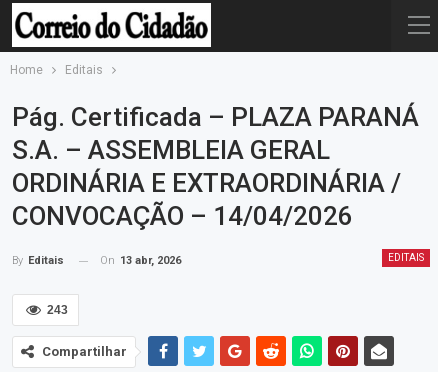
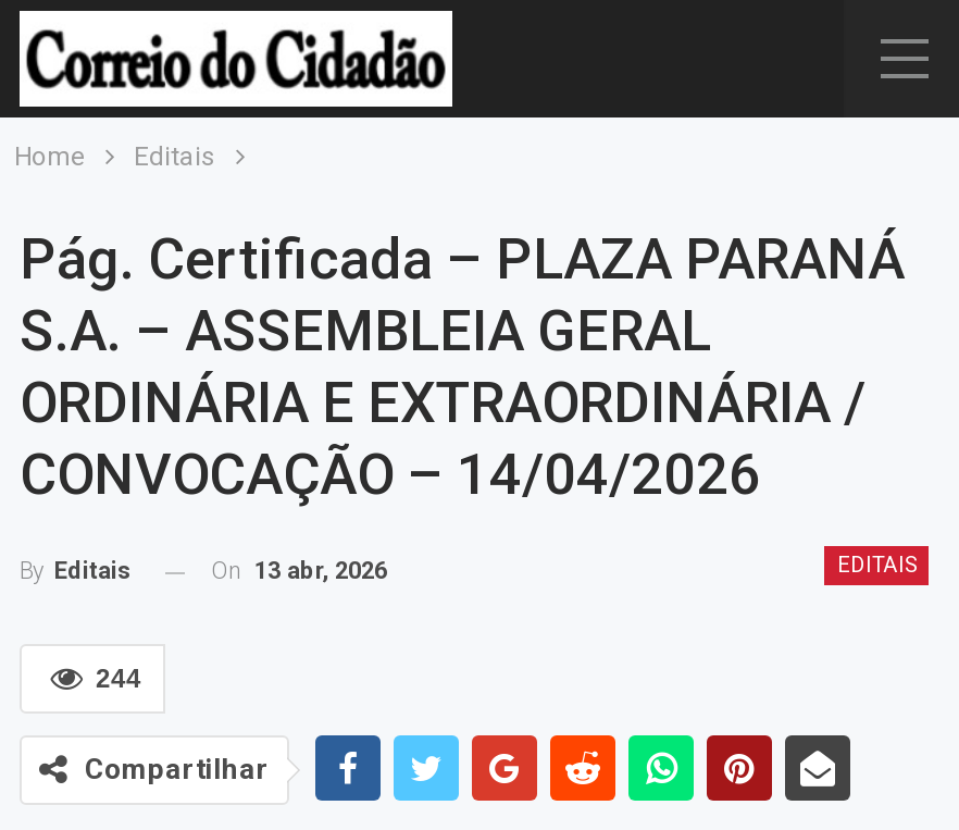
- 243
+ 244
